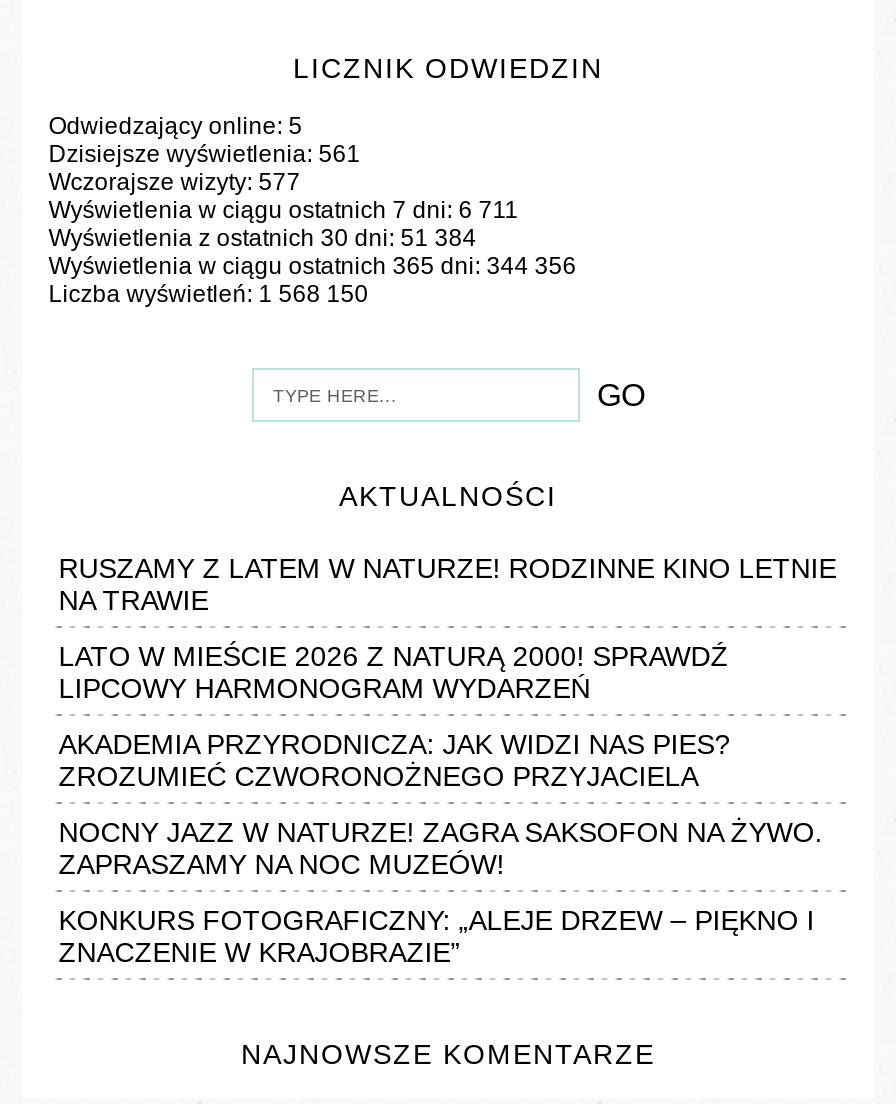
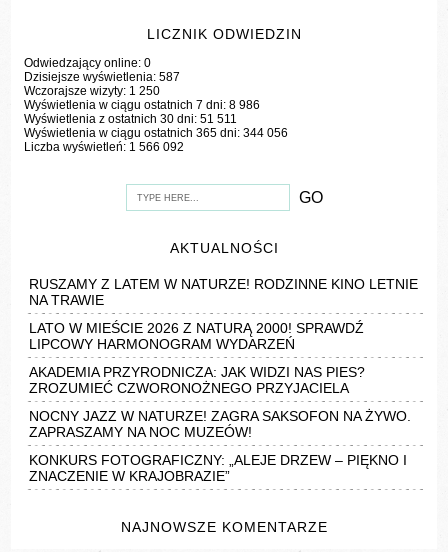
- Odwiedzający online: 5
+ Odwiedzający online: 0

- Dzisiejsze wyświetlenia: 561
+ Dzisiejsze wyświetlenia: 587

- Wczorajsze wizyty: 577
+ Wczorajsze wizyty: 1 250

- Wyświetlenia w ciągu ostatnich 7 dni: 6 711
+ Wyświetlenia w ciągu ostatnich 7 dni: 8 986

- Wyświetlenia z ostatnich 30 dni: 51 384
+ Wyświetlenia z ostatnich 30 dni: 51 511

- Wyświetlenia w ciągu ostatnich 365 dni: 344 356
+ Wyświetlenia w ciągu ostatnich 365 dni: 344 056

- Liczba wyświetleń:1 568 150
+ Liczba wyświetleń:1 566 092
